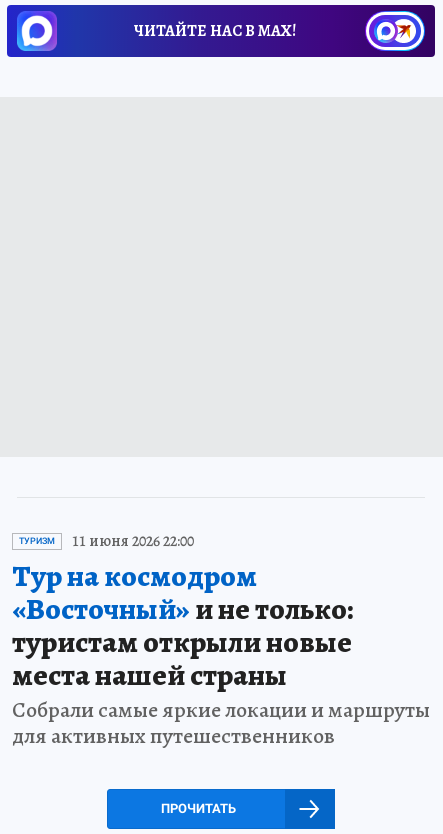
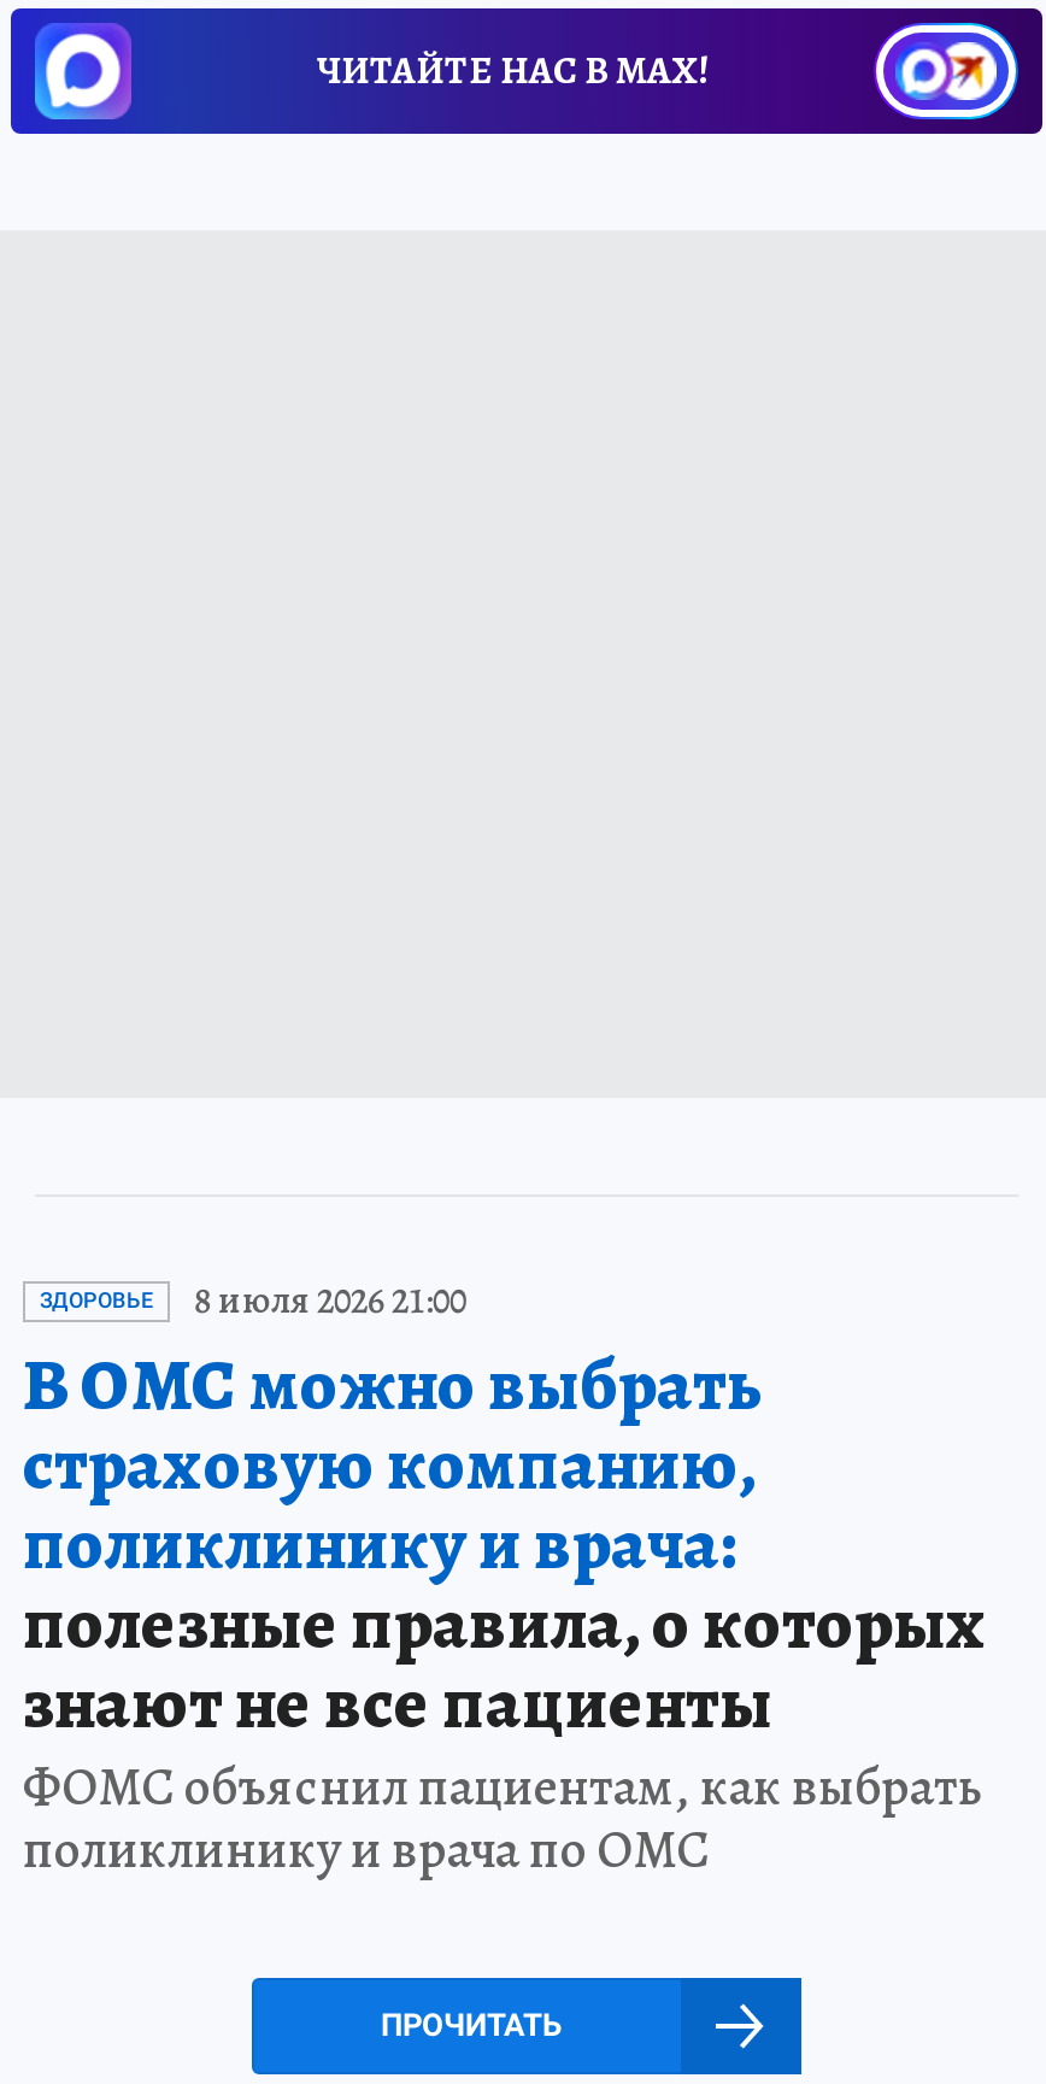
- ТУРИЗМ
- 11 июня 2026 22:00
- Тур на космодром
- «Восточный»и не только:
- туристам открыли новые
- места нашей страны
- Собрали самые яркие локации и маршруты
- для активных путешественников
+ ЗДОРОВЬЕ
+ 8 июля 2026 21:00
+ В ОМС можно выбрать
+ страховую компанию,
+ поликлинику и врача:
+ полезные правила, о которых
+ знают не все пациенты
+ ФОМС объяснил пациентам, как выбрать
+ поликлинику и врача по ОМС
